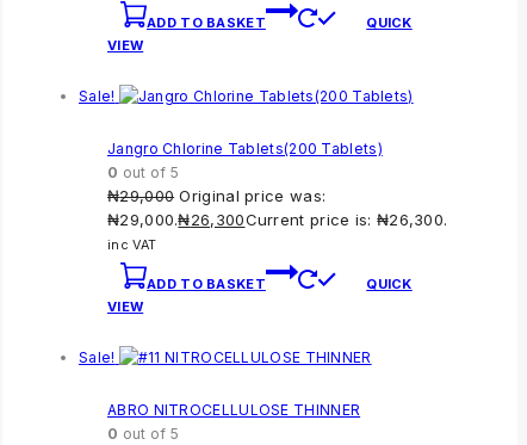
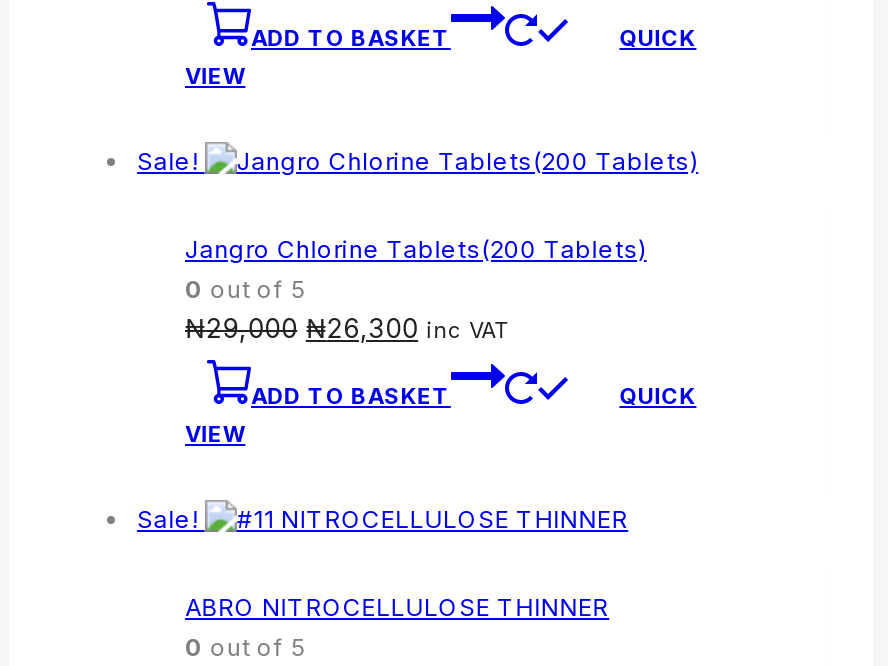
- ₦29,000 Original price was:
- ₦29,000.₦26,300 Current price is: ₦26,300.
- inc VAT
+ ₦29,000 ₦26,300 inc VAT
